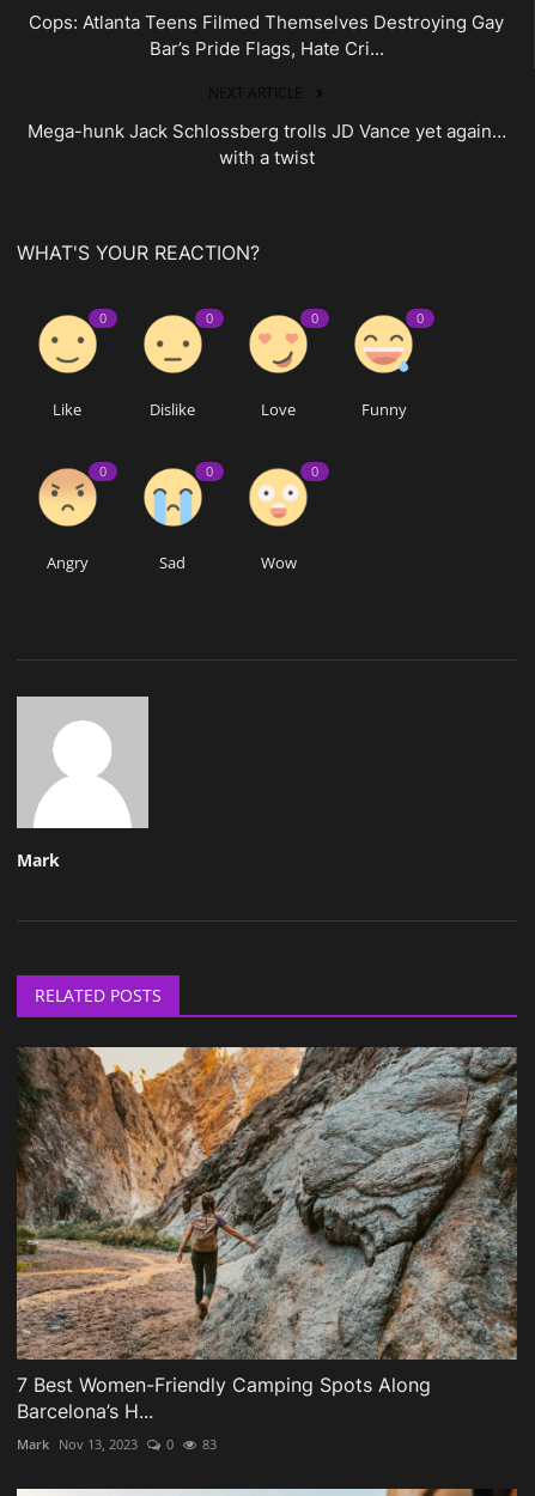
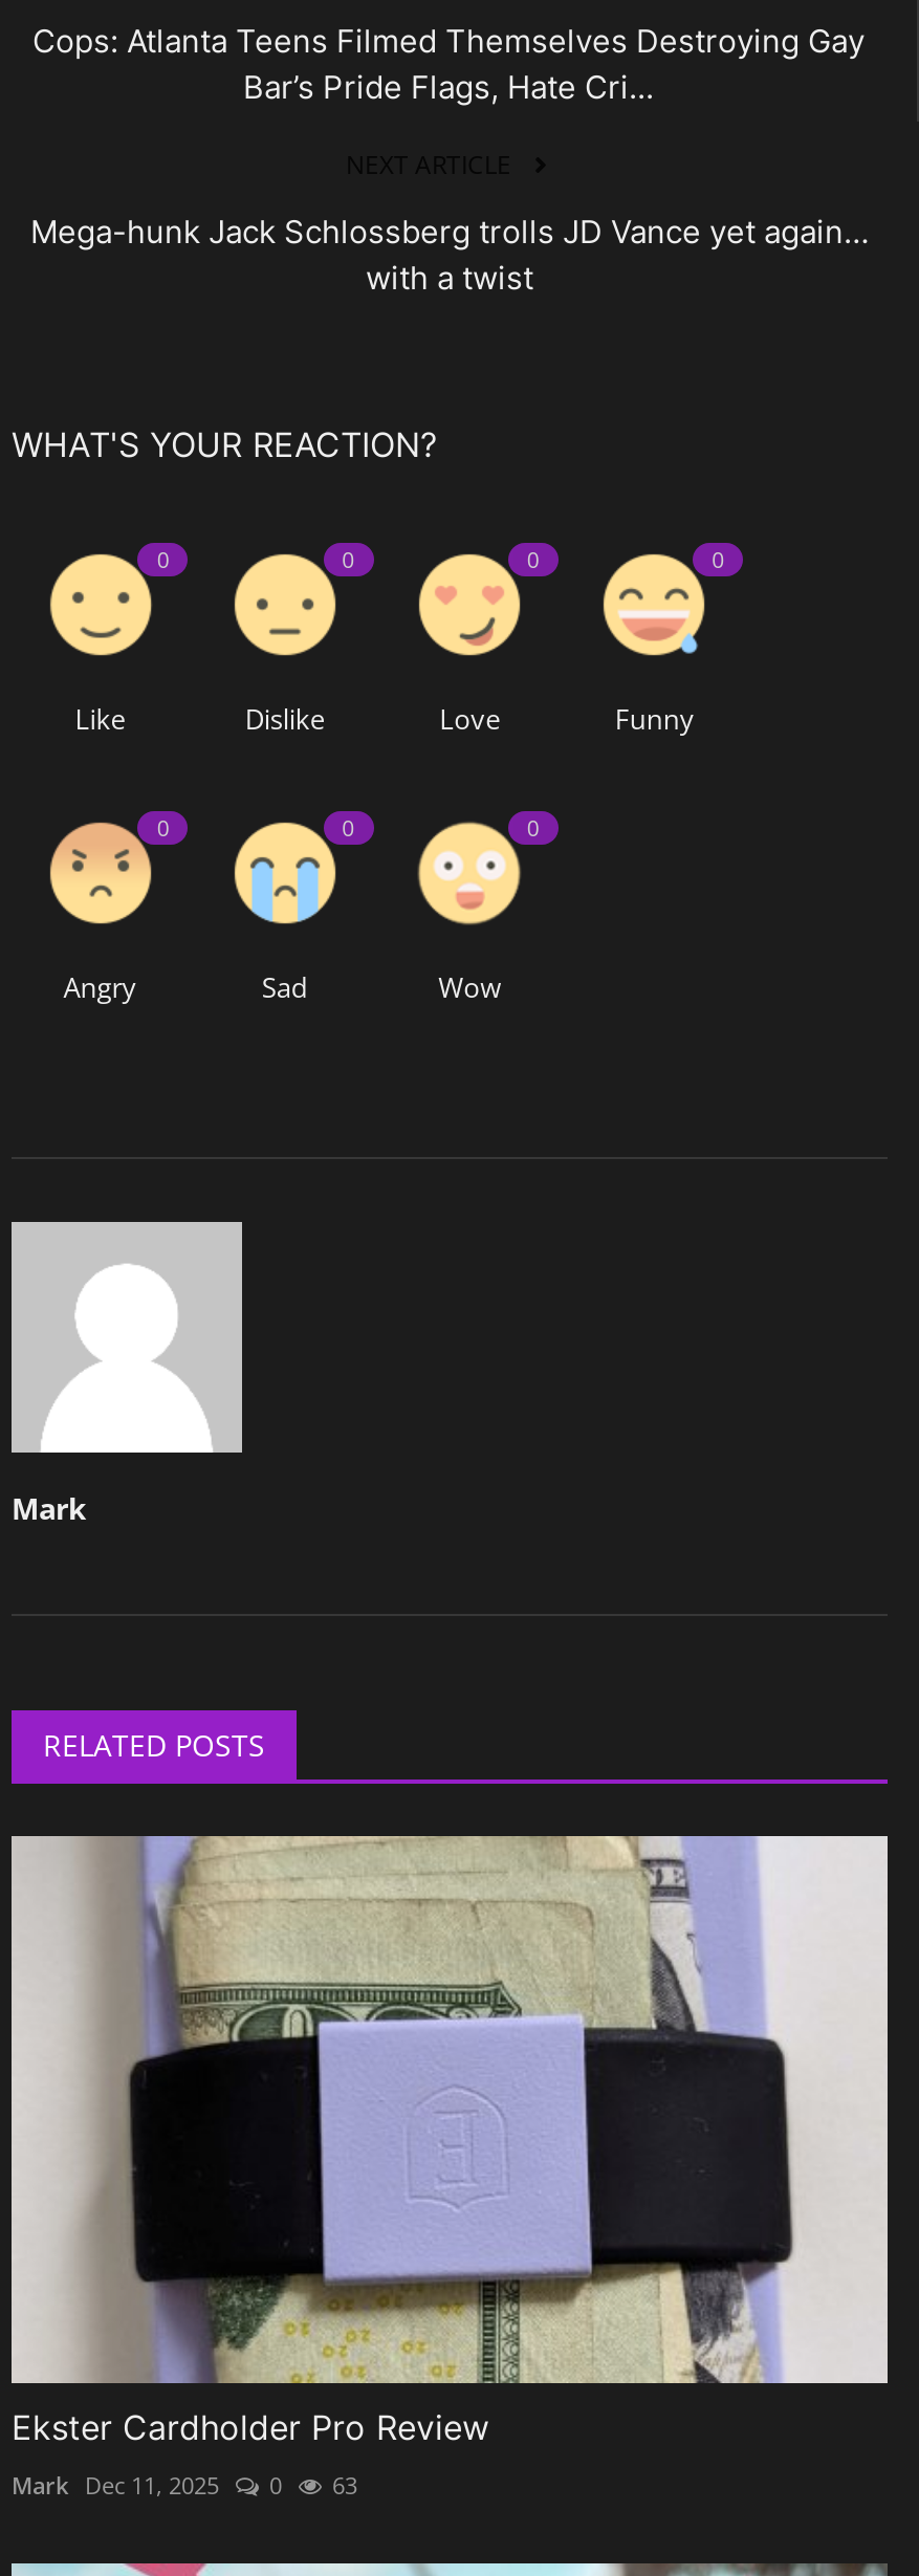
- [image]
- 7 Best Women-Friendly Camping Spots Along
- Barcelona’s H...
+ [image]
+ Ekster Cardholder Pro Review

- Mark Nov 13, 2023
+ Mark Dec 11, 2025

- 83
+ 63
